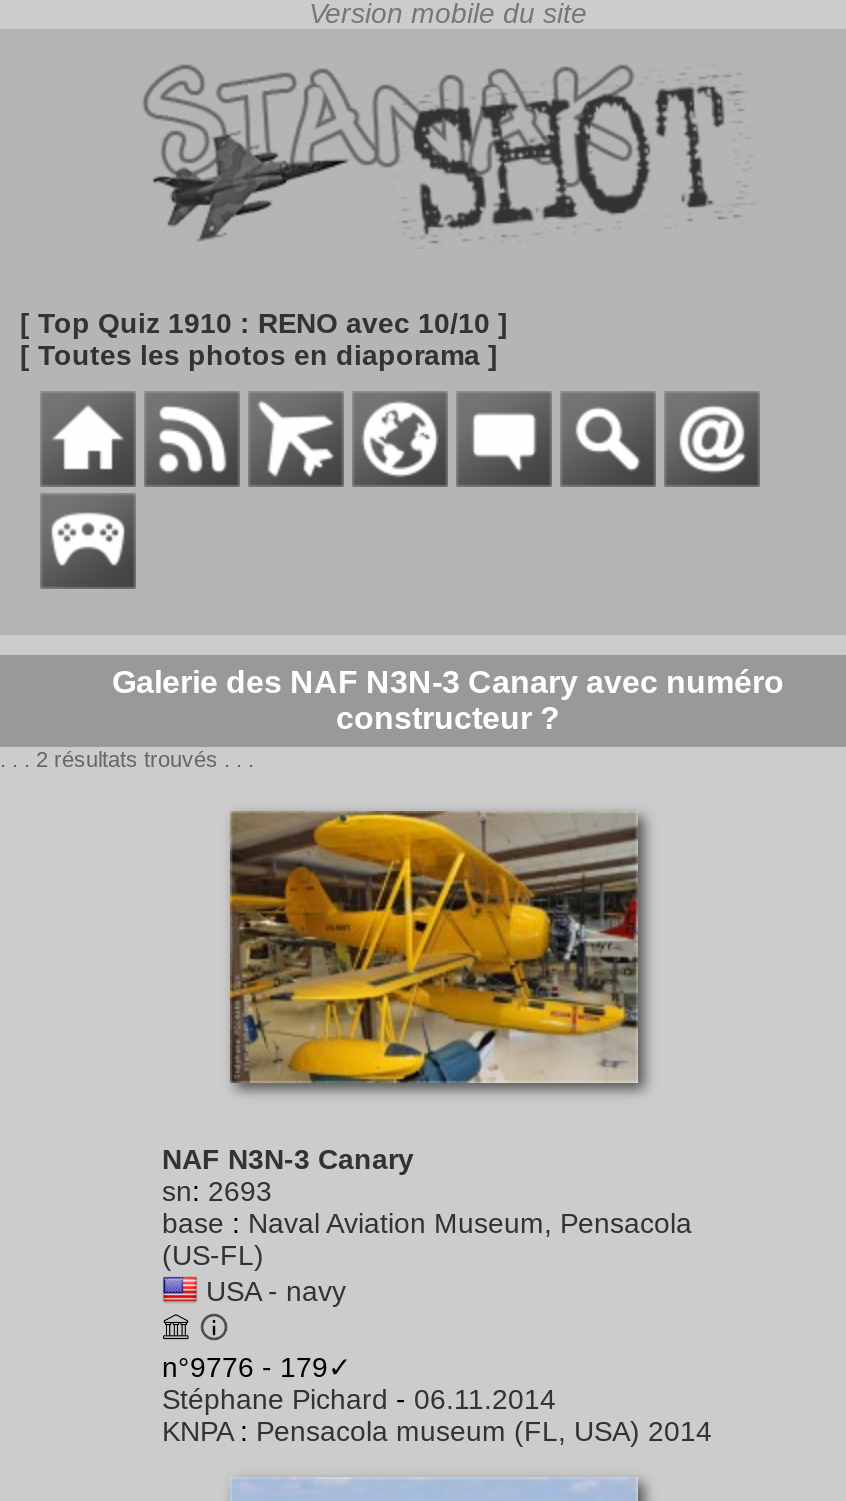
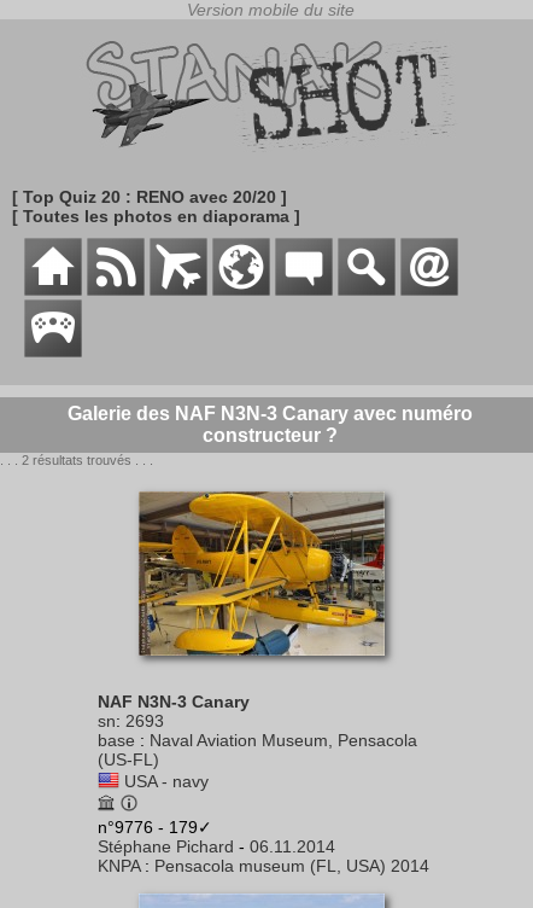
- [ Top Quiz 1910 : RENO avec 10/10 ]
+ [ Top Quiz 20 : RENO avec 20/20 ]
